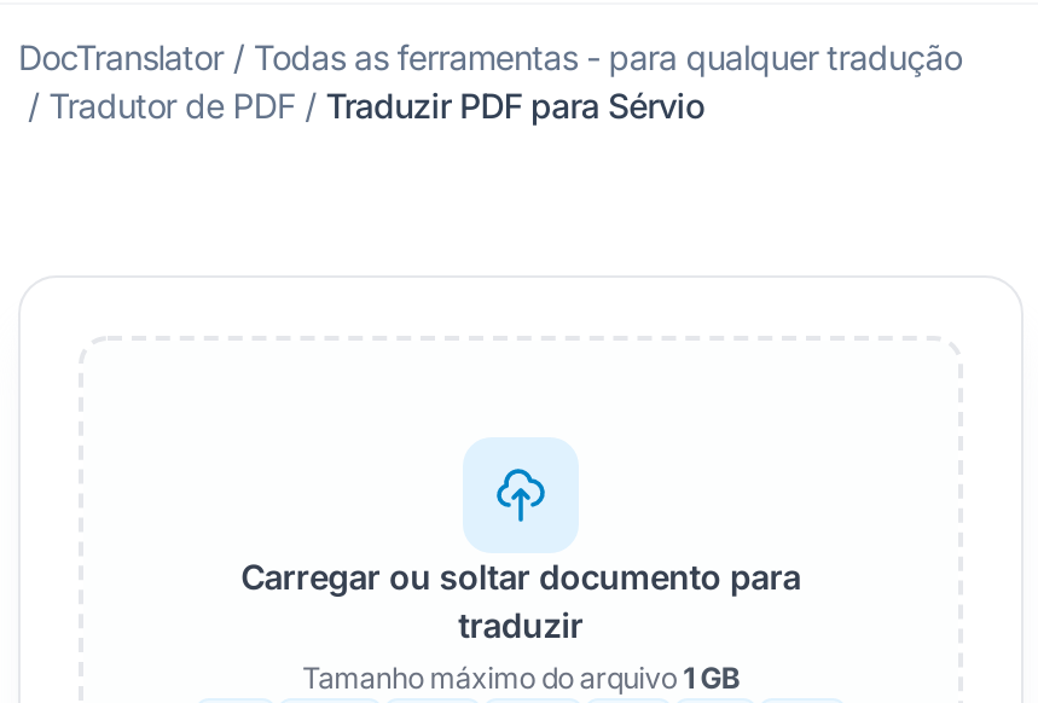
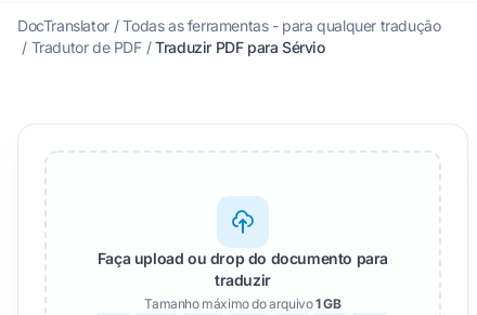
- Carregar ou soltar documento para
+ Faça upload ou drop do documento para
